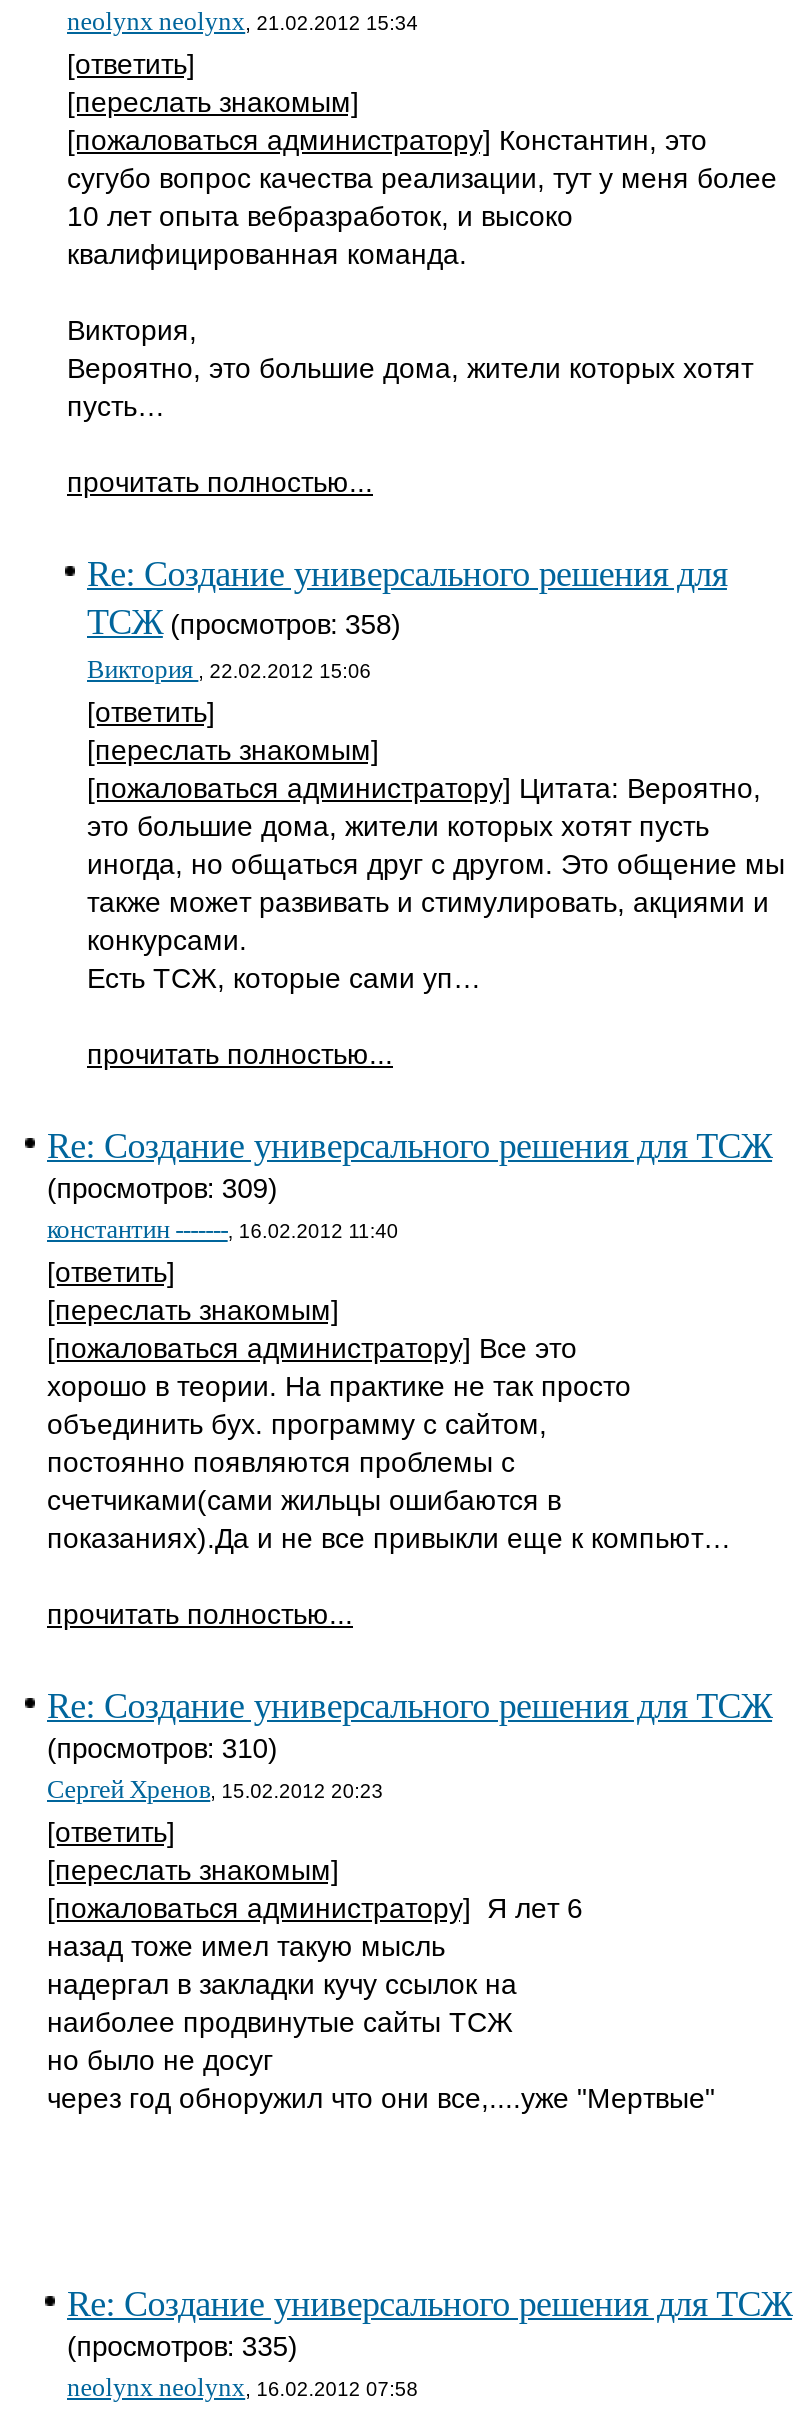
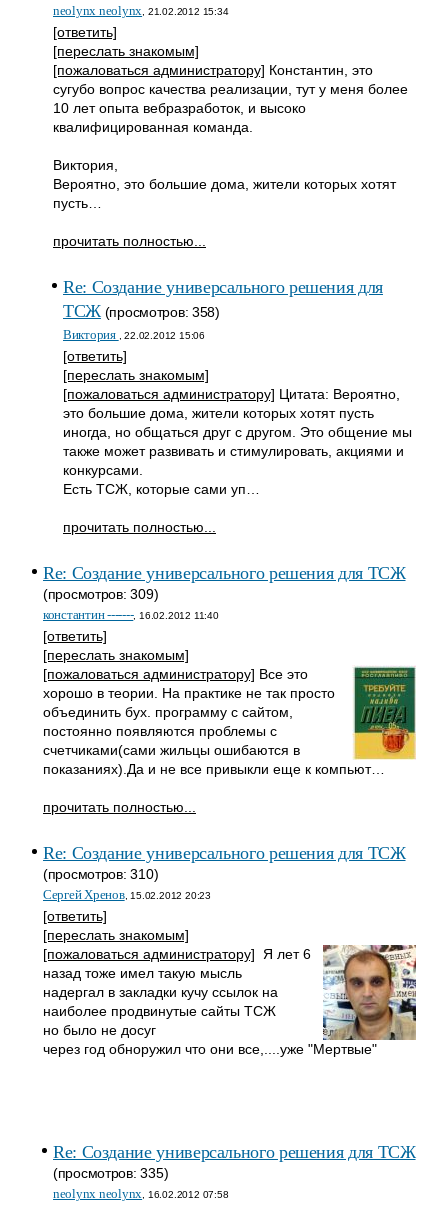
+ [image]

+ [image]
